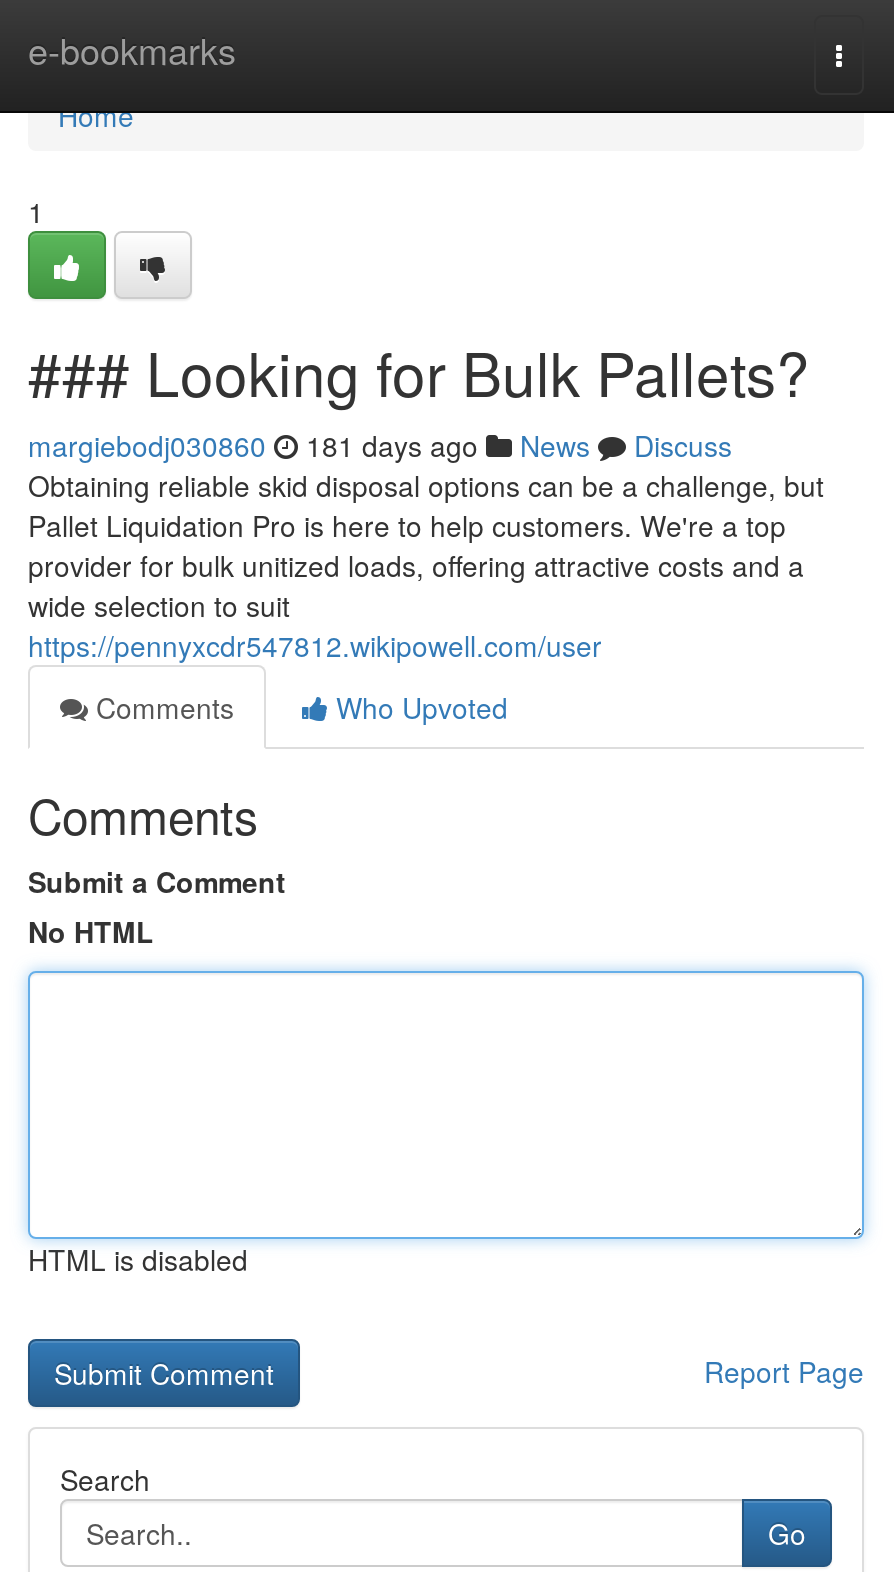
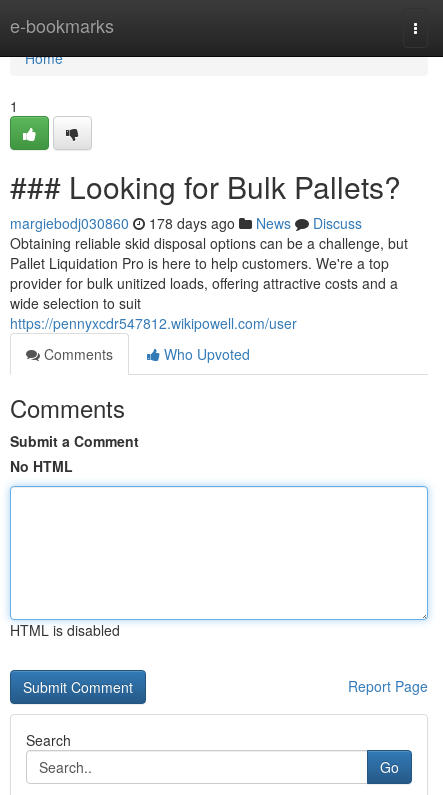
- margiebodj030860 181 days ago News Discuss
+ margiebodj030860 178 days ago News Discuss
